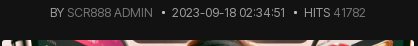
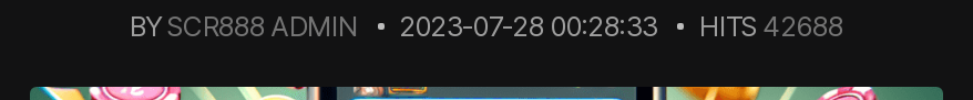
- 2023-09-18 02:34:51
+ 2023-07-28 00:28:33

- HITS 41782
+ HITS 42688
